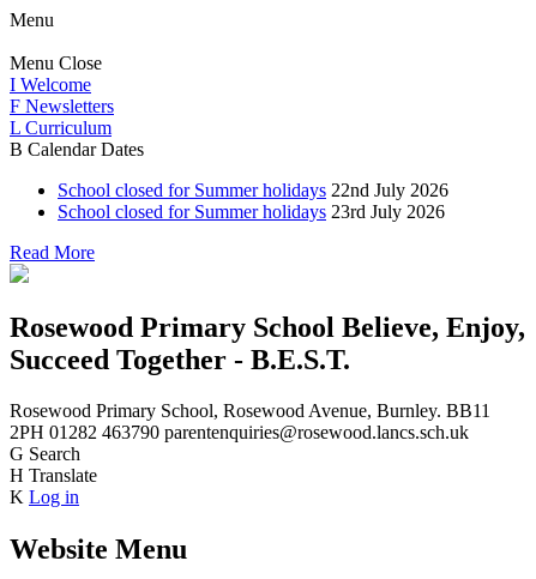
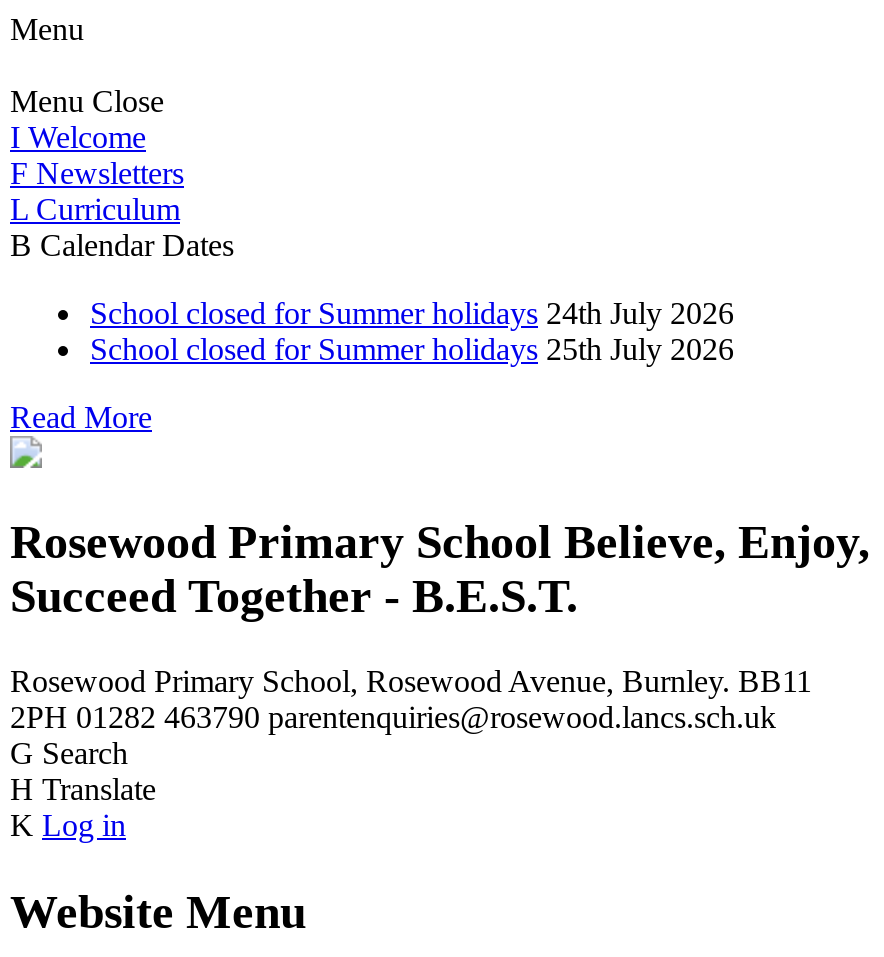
- School closed for Summer holidays 22nd July 2026
+ School closed for Summer holidays 24th July 2026

- School closed for Summer holidays 23rd July 2026
+ School closed for Summer holidays 25th July 2026
